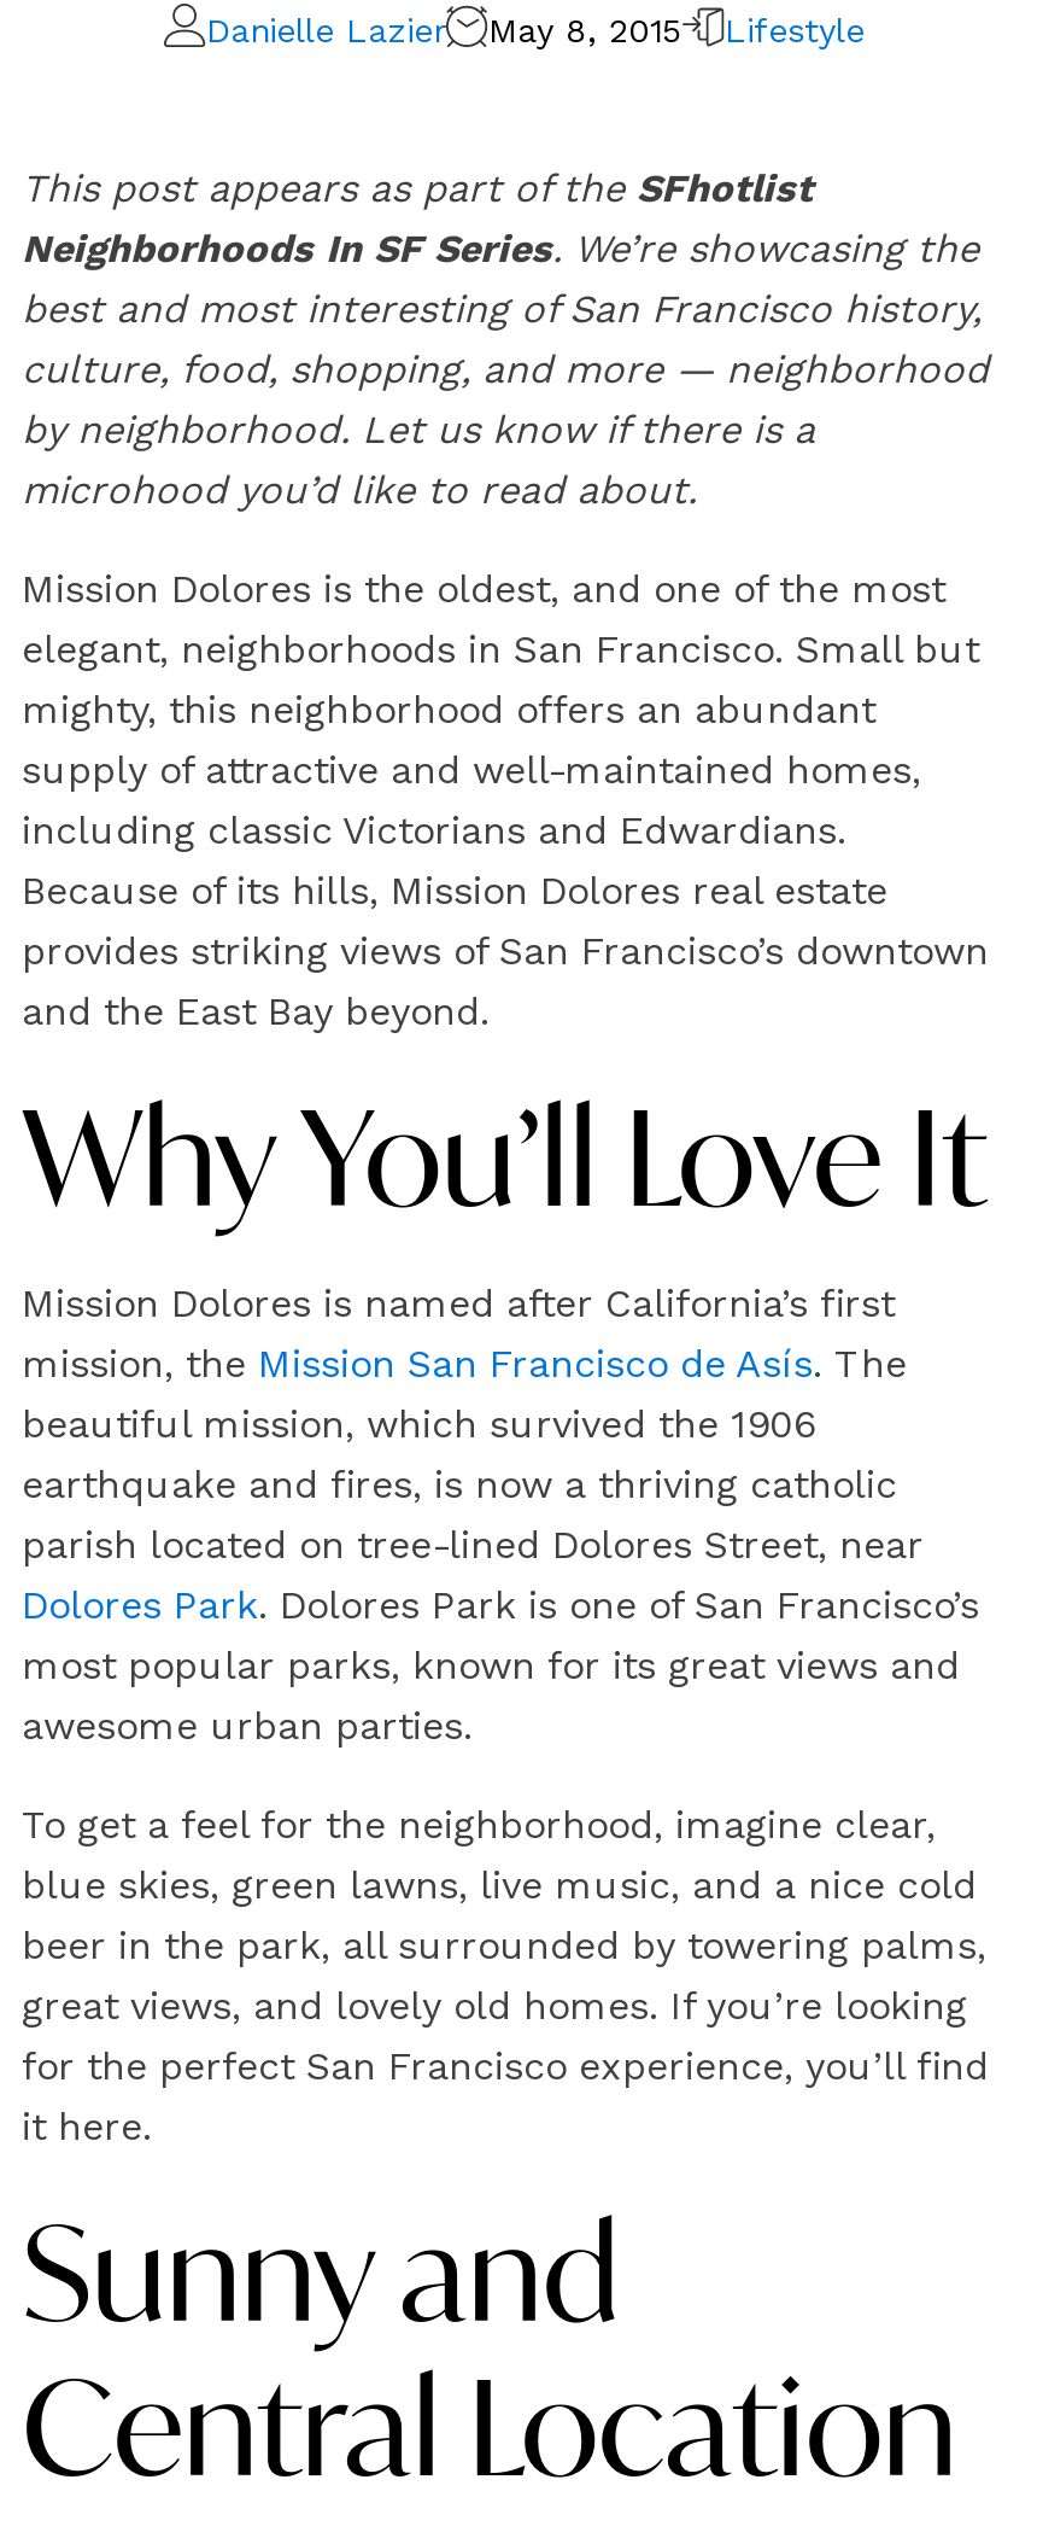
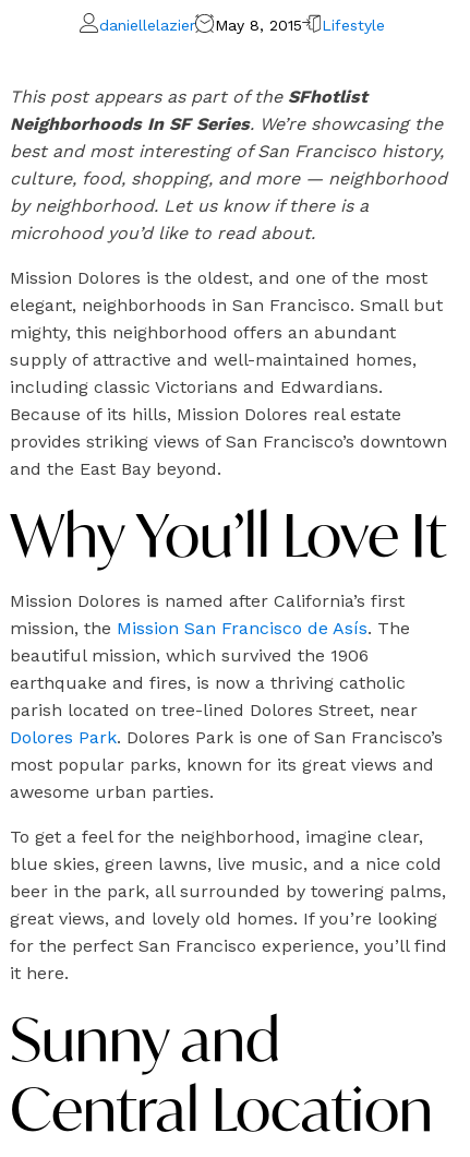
- Danielle Lazier
+ daniellelazier
